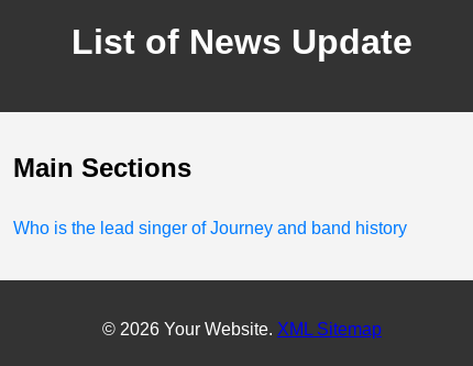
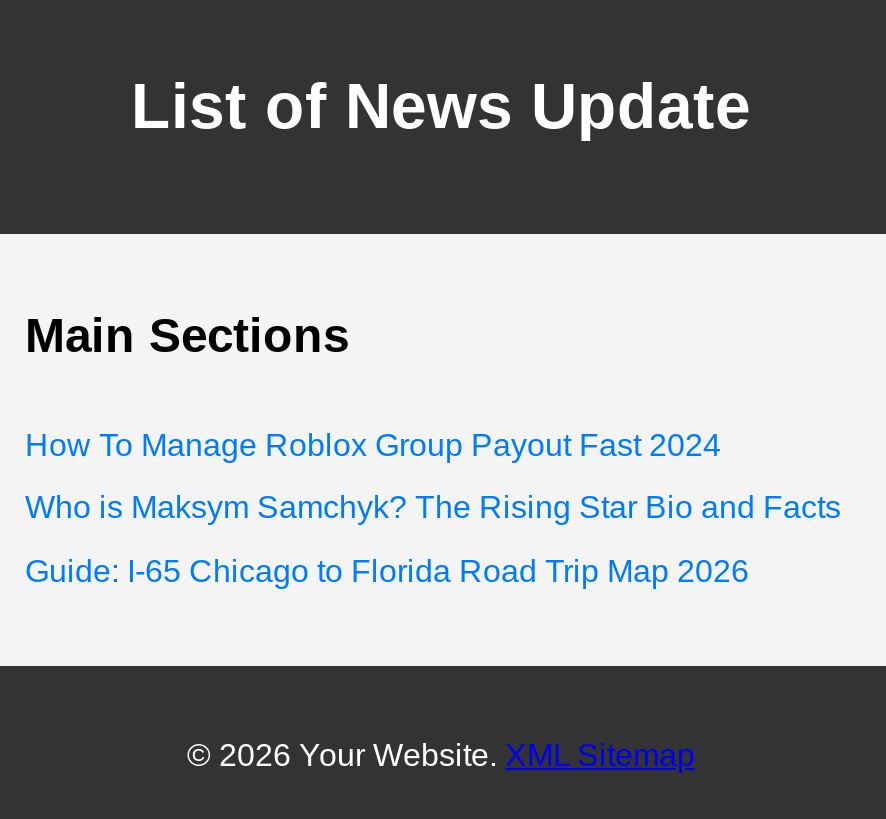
- Who is the lead singer of Journey and band history
+ How To Manage Roblox Group Payout Fast 2024
+ Who is Maksym Samchyk? The Rising Star Bio and Facts
+ Guide: I-65 Chicago to Florida Road Trip Map 2026
